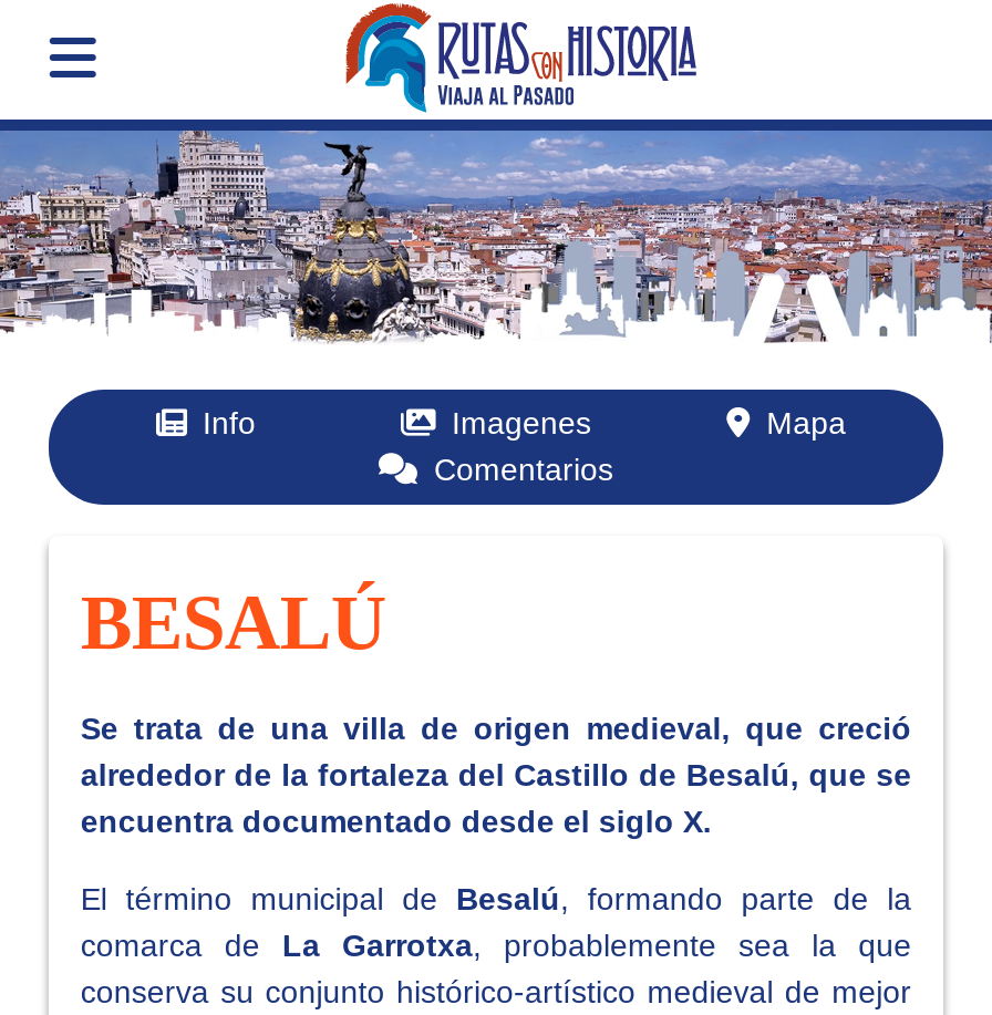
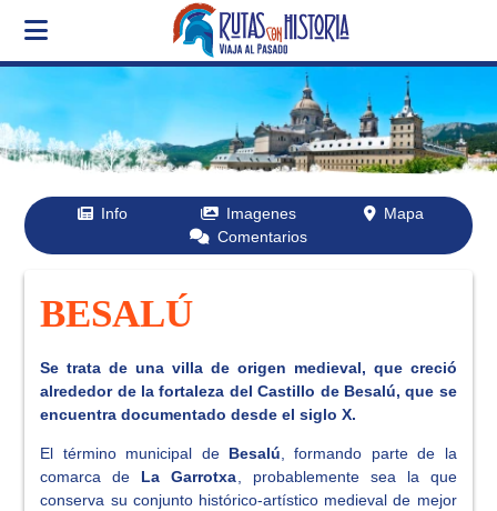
- [image]
+ [image]
